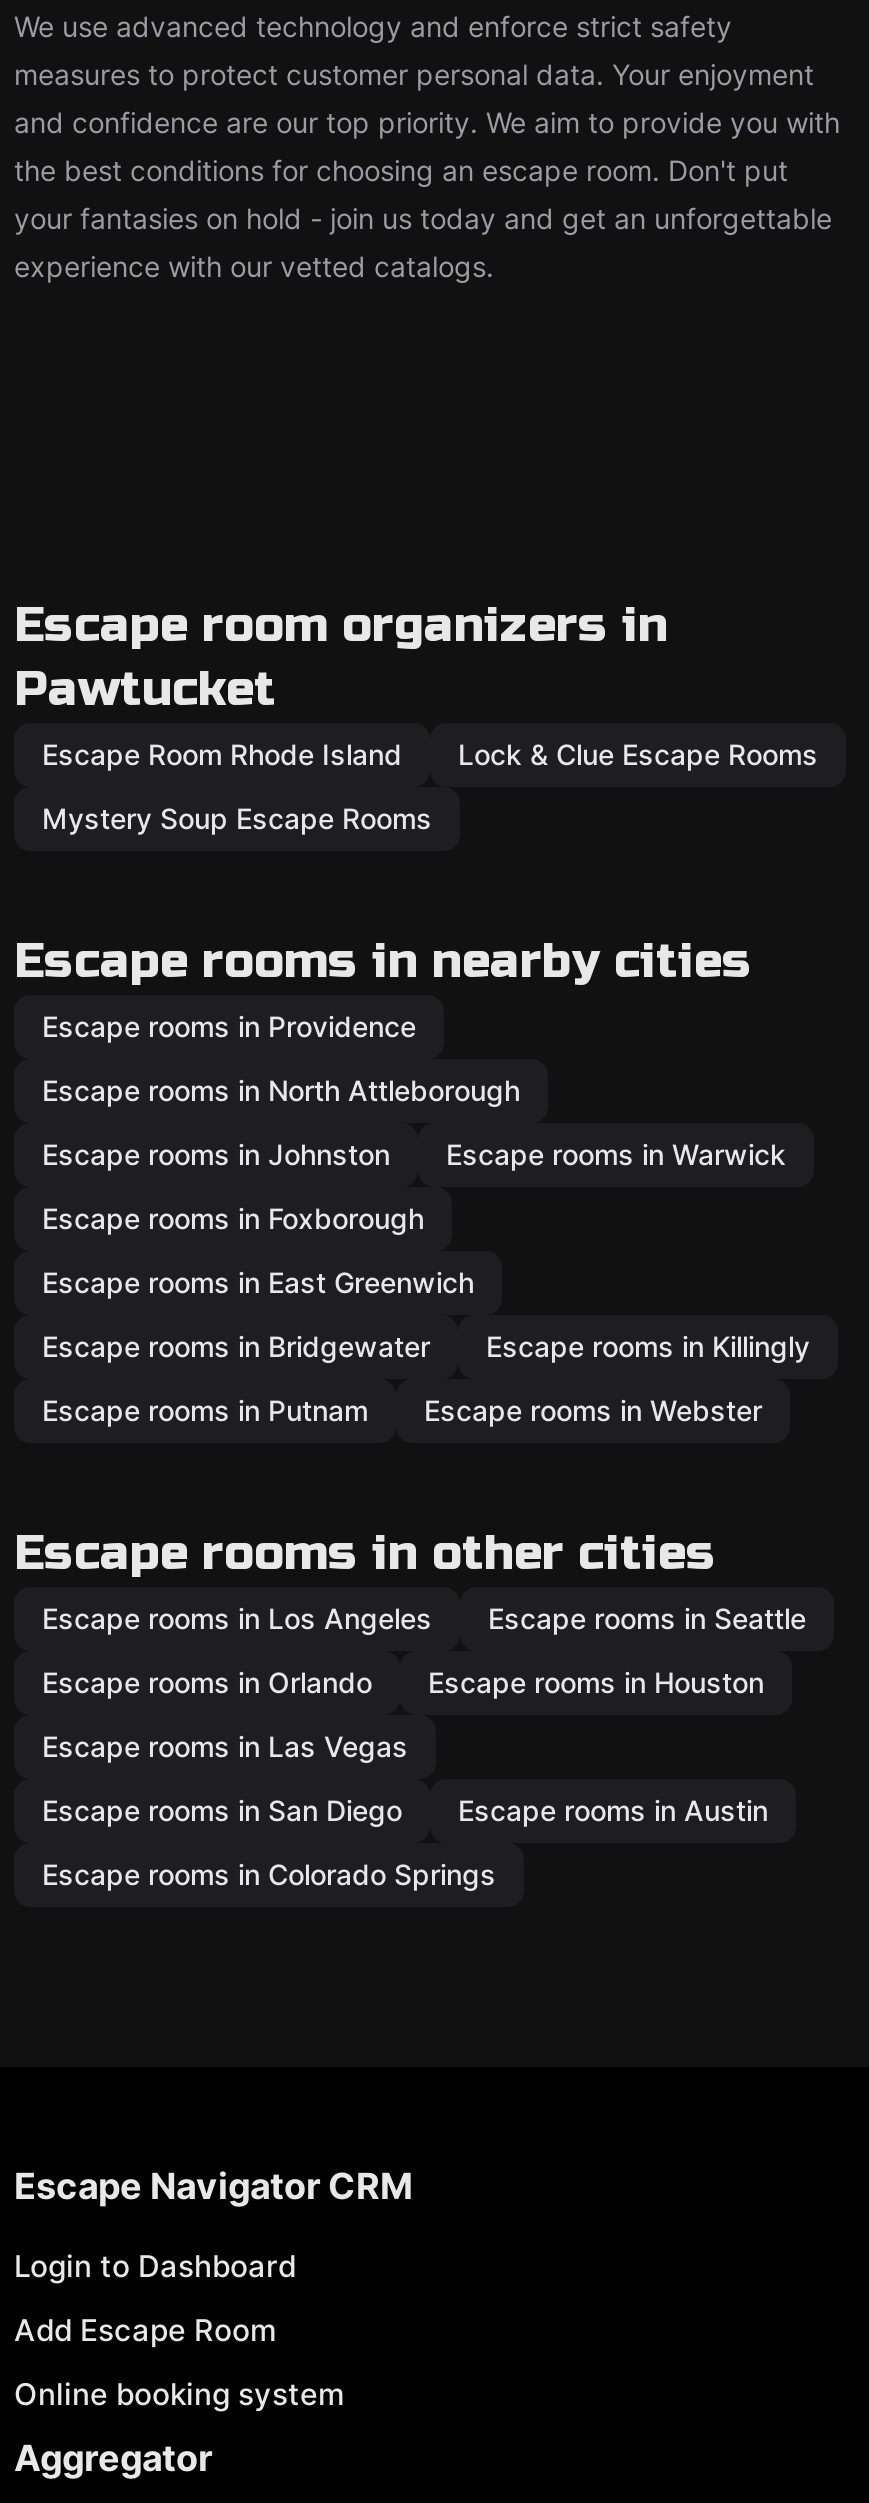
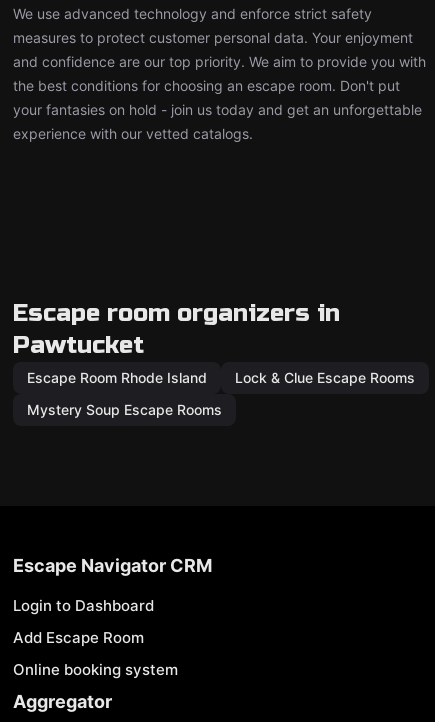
- Escape rooms in nearby cities
- Escape rooms in Providence
- Escape rooms in North Attleborough
- Escape rooms in Johnston
- Escape rooms in Warwick
- Escape rooms in Foxborough
- Escape rooms in East Greenwich
- Escape rooms in Bridgewater
- Escape rooms in Killingly
- Escape rooms in Putnam
- Escape rooms in Webster
- Escape rooms in other cities
- Escape rooms in Los Angeles
- Escape rooms in Seattle
- Escape rooms in Orlando
- Escape rooms in Houston
- Escape rooms in Las Vegas
- Escape rooms in San Diego
- Escape rooms in Austin
- Escape rooms in Colorado Springs
